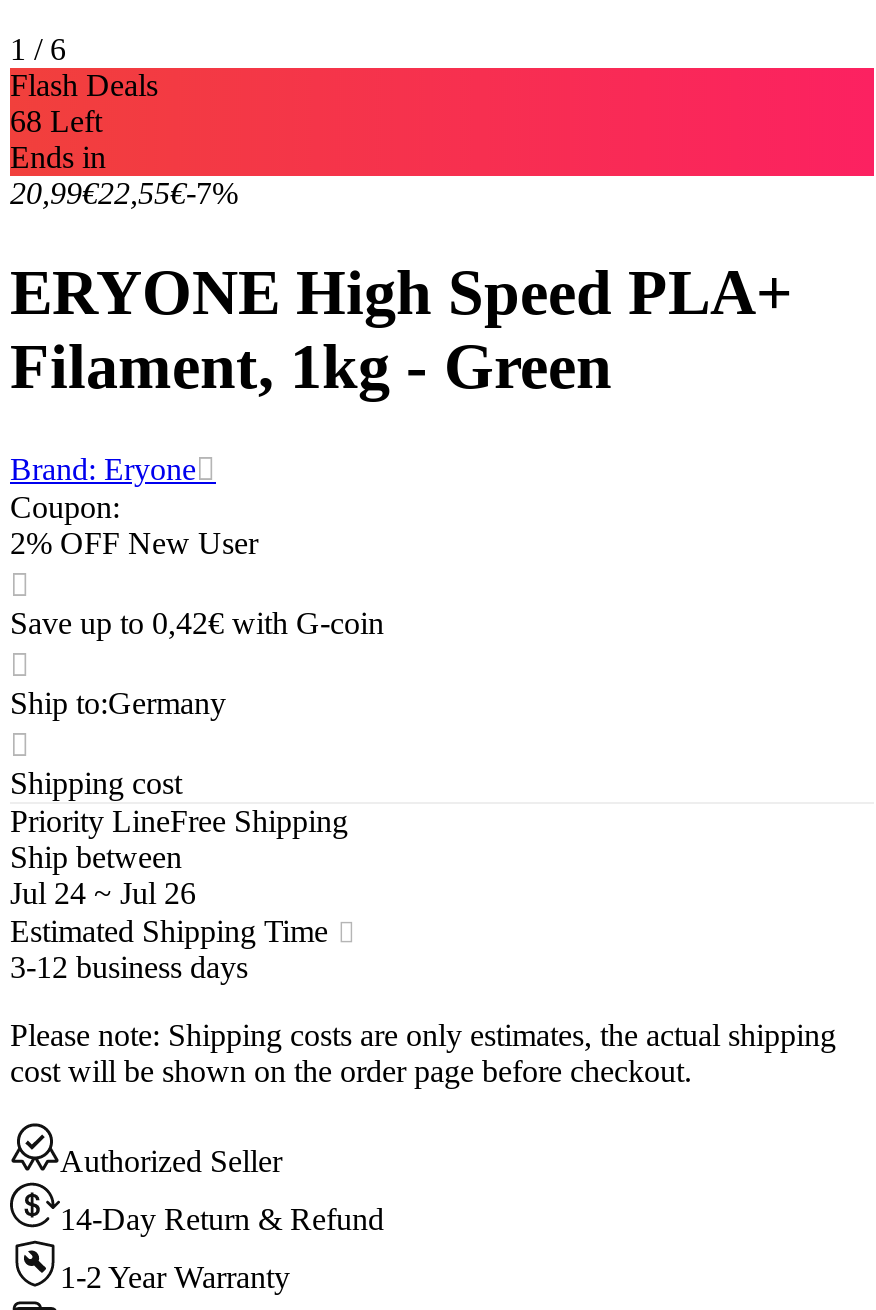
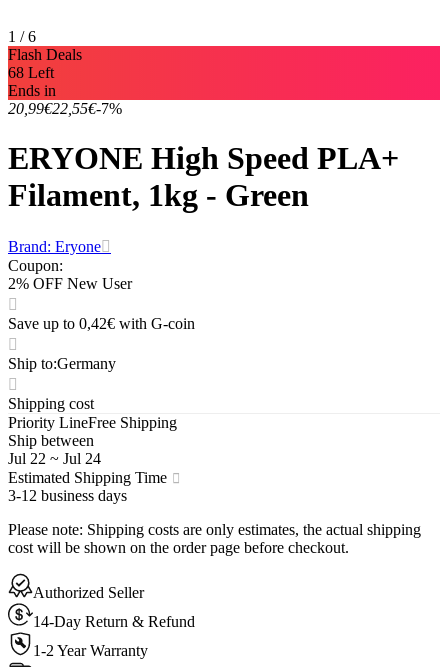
- Jul 24 ~ Jul 26
+ Jul 22 ~ Jul 24
